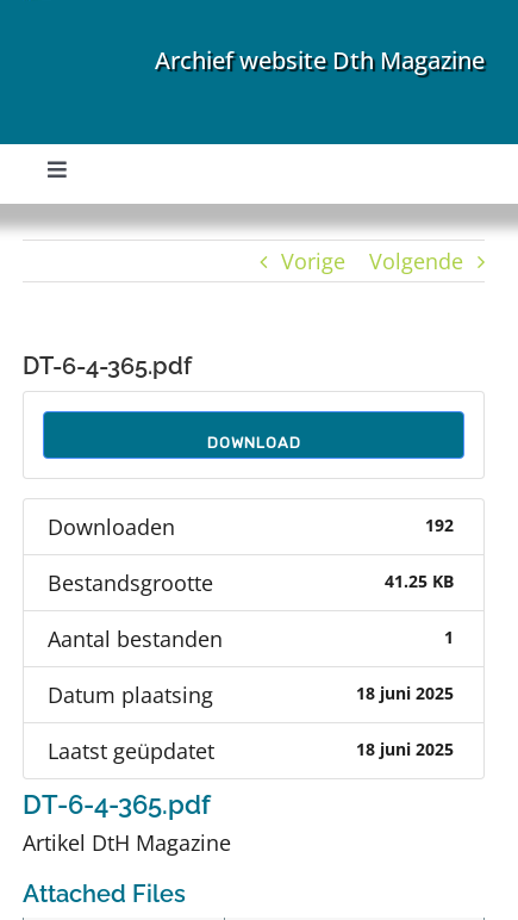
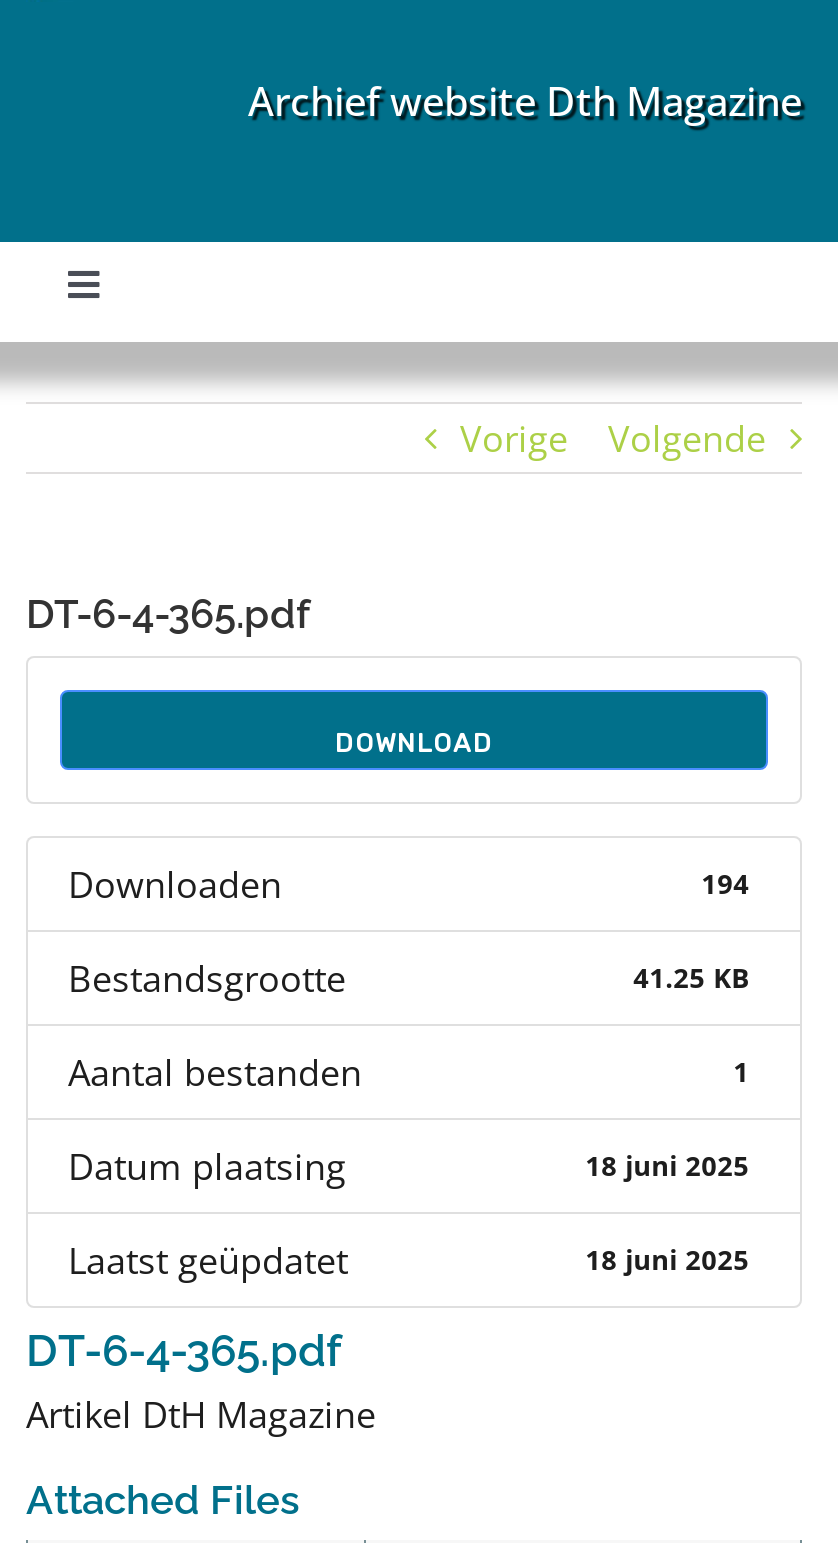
- 192
+ 194
